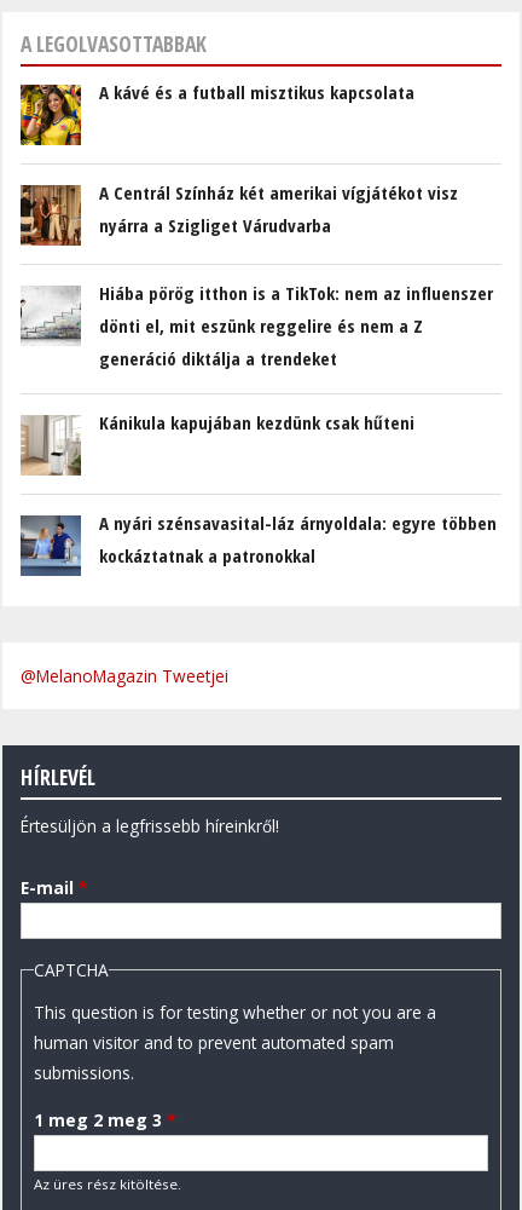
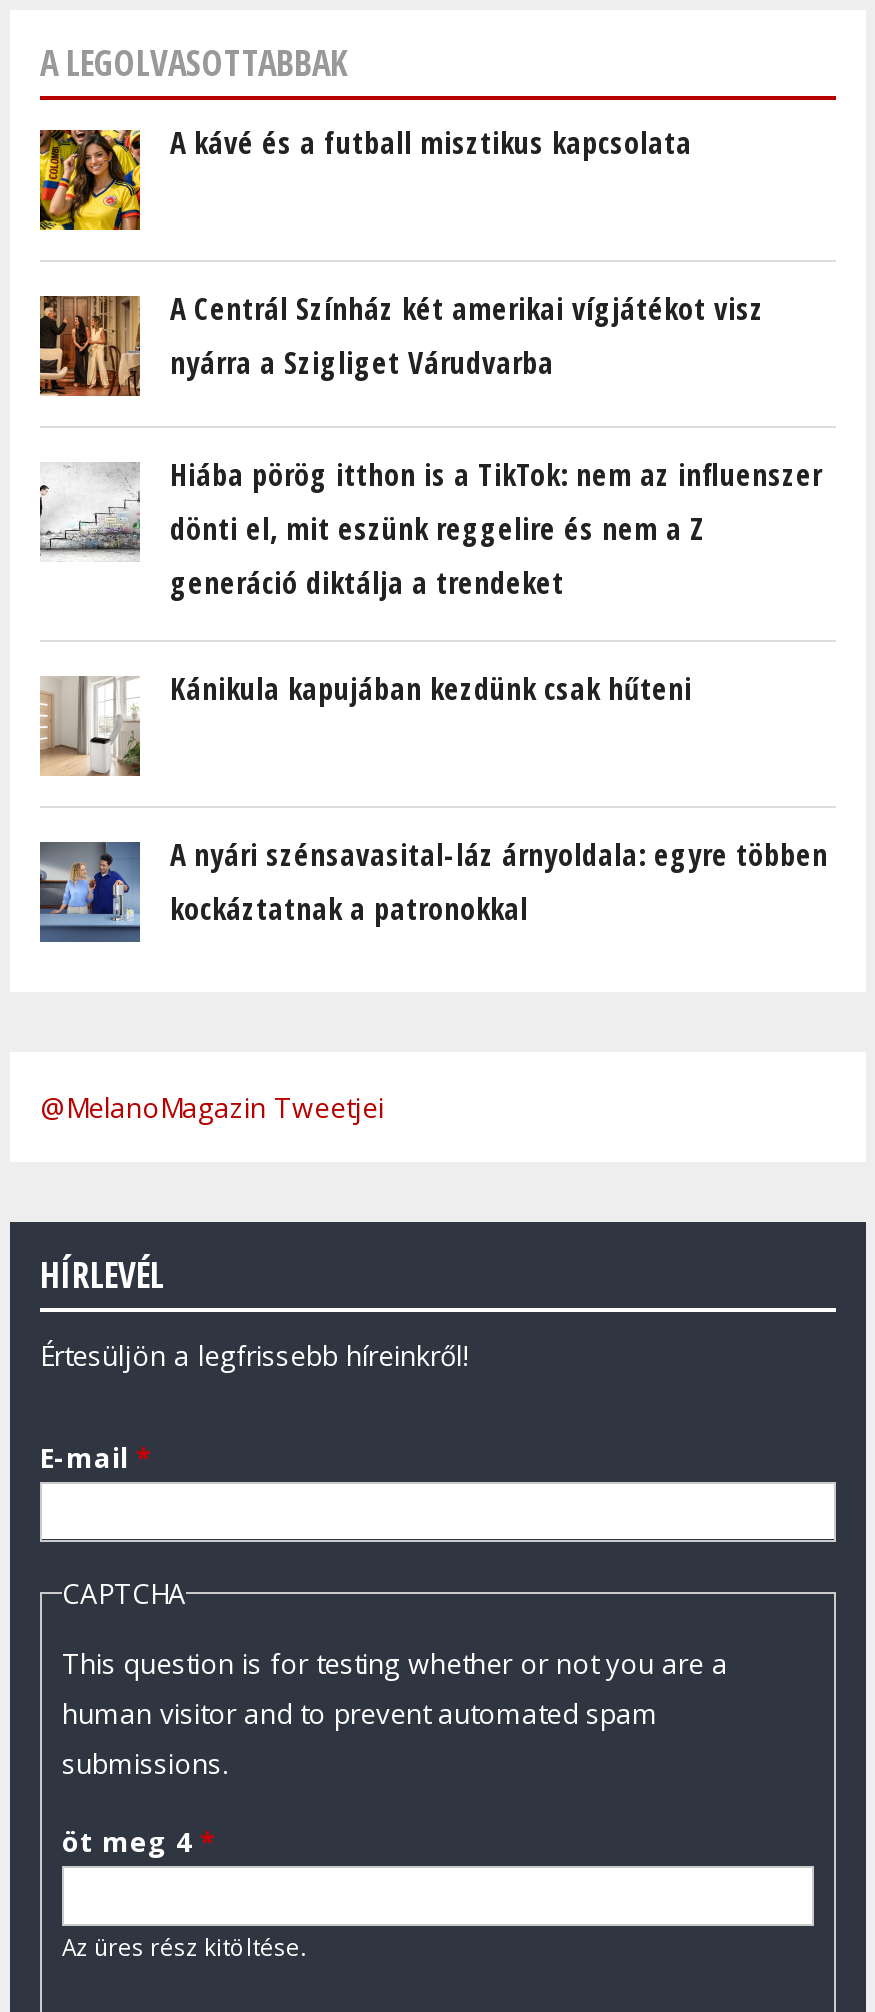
- 1 meg 2 meg 3 *
+ öt meg 4 *
